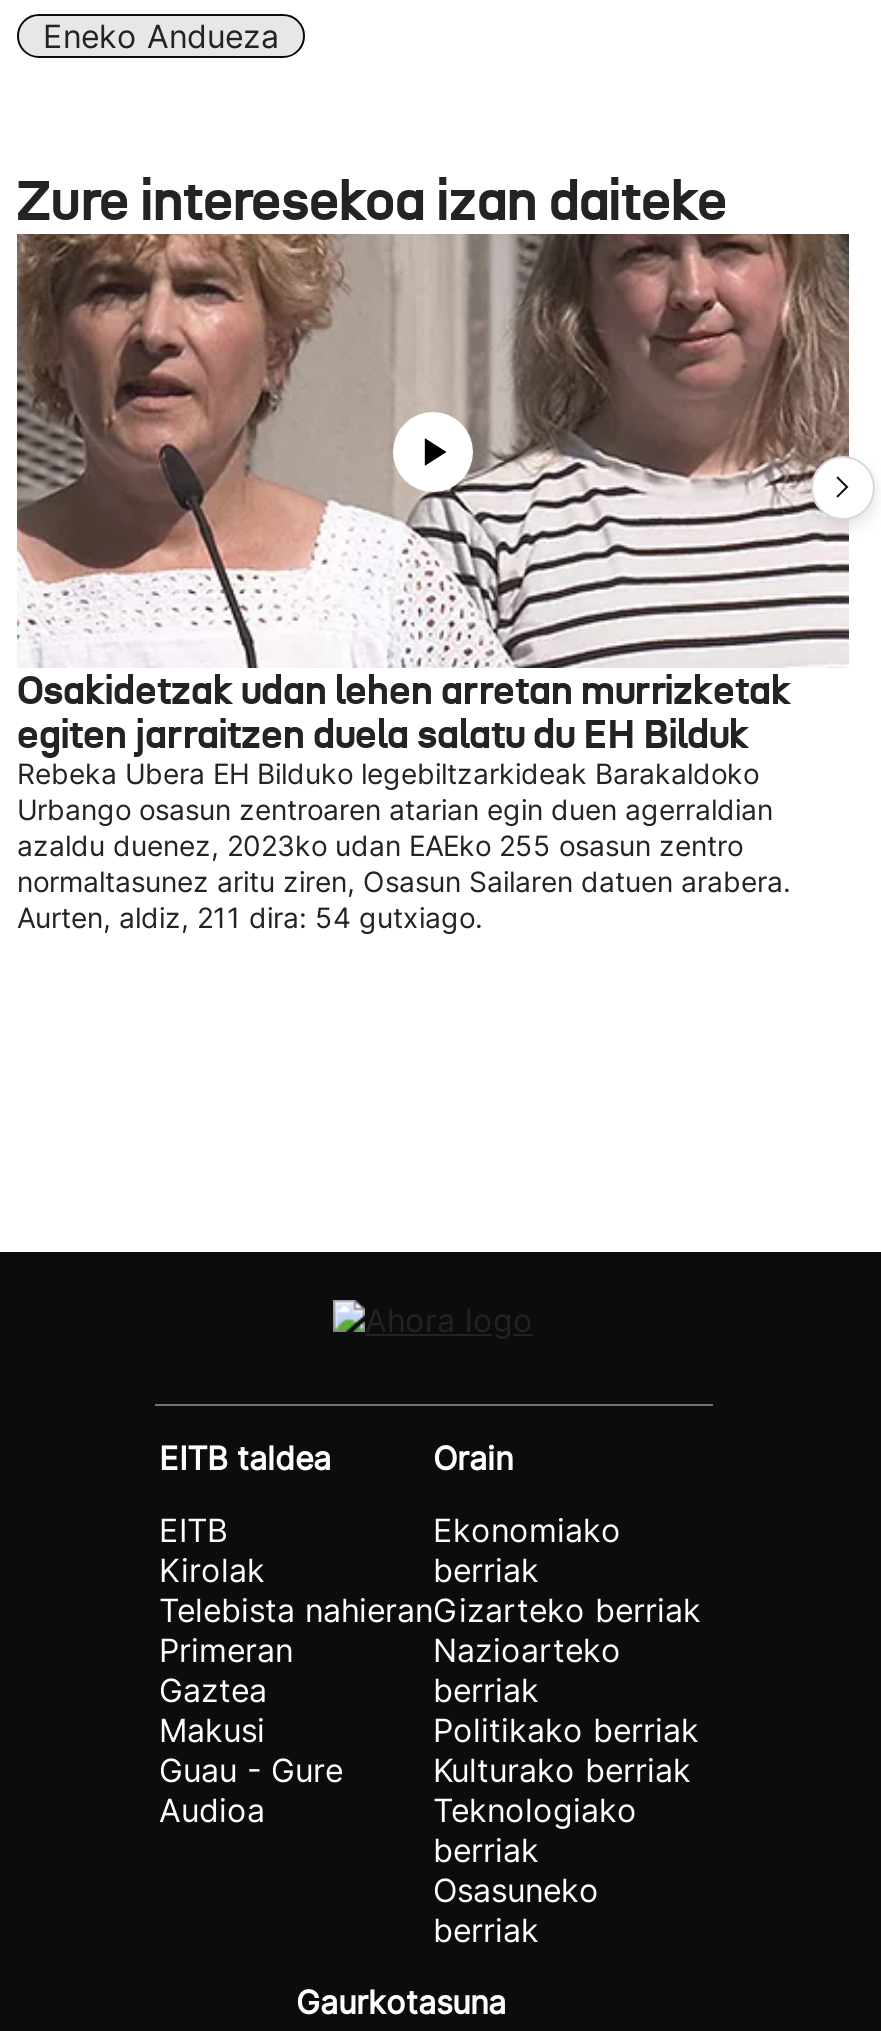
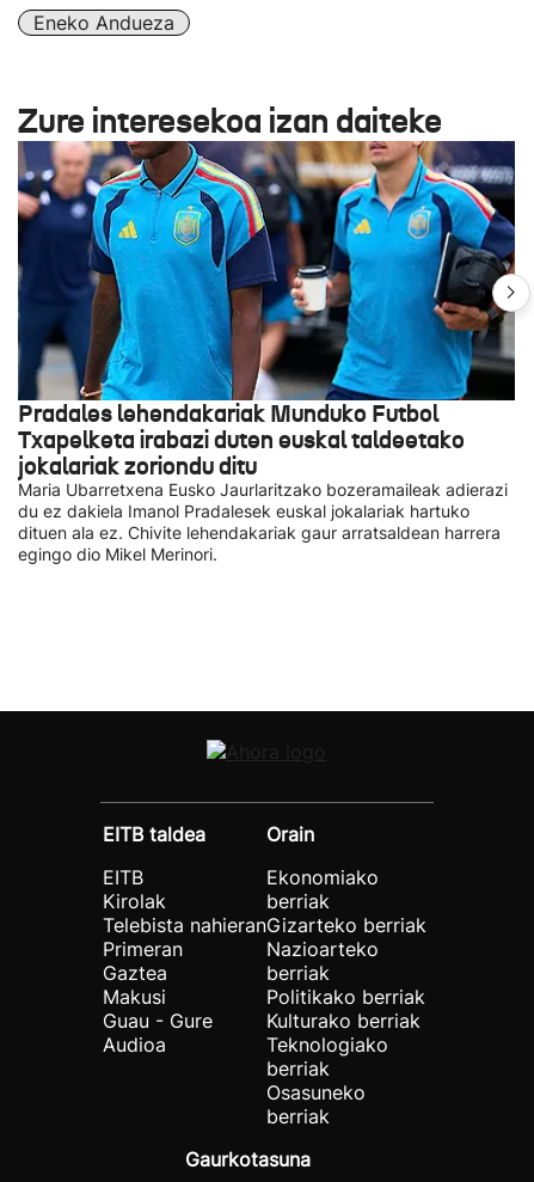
- [image]
- Osakidetzak udan lehen arretan murrizketak
- egiten jarraitzen duela salatu du EH Bilduk
- Rebeka Ubera EH Bilduko legebiltzarkideak Barakaldoko
- Urbango osasun zentroaren atarian egin duen agerraldian
- azaldu duenez, 2023ko udan EAEko 255 osasun zentro
- normaltasunez aritu ziren, Osasun Sailaren datuen arabera.
- Aurten, aldiz, 211 dira: 54 gutxiago.
+ [image]
+ Pradales lehendakariak Munduko Futbol
+ Txapelketa irabazi duten euskal taldeetako
+ jokalariak zoriondu ditu
+ Maria Ubarretxena Eusko Jaurlaritzako bozeramaileak adierazi
+ du ez dakiela Imanol Pradalesek euskal jokalariak hartuko
+ dituen ala ez. Chivite lehendakariak gaur arratsaldean harrera
+ egingo dio Mikel Merinori.
